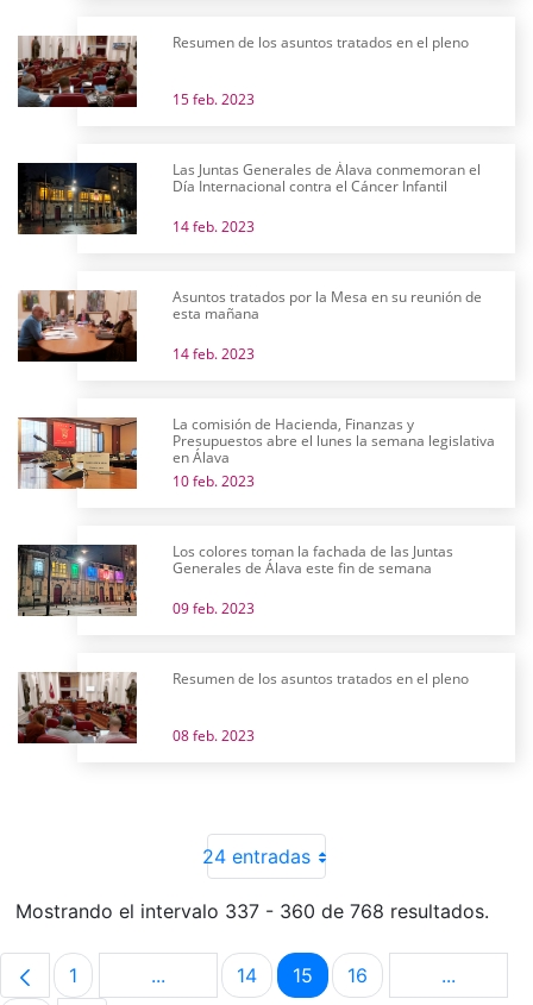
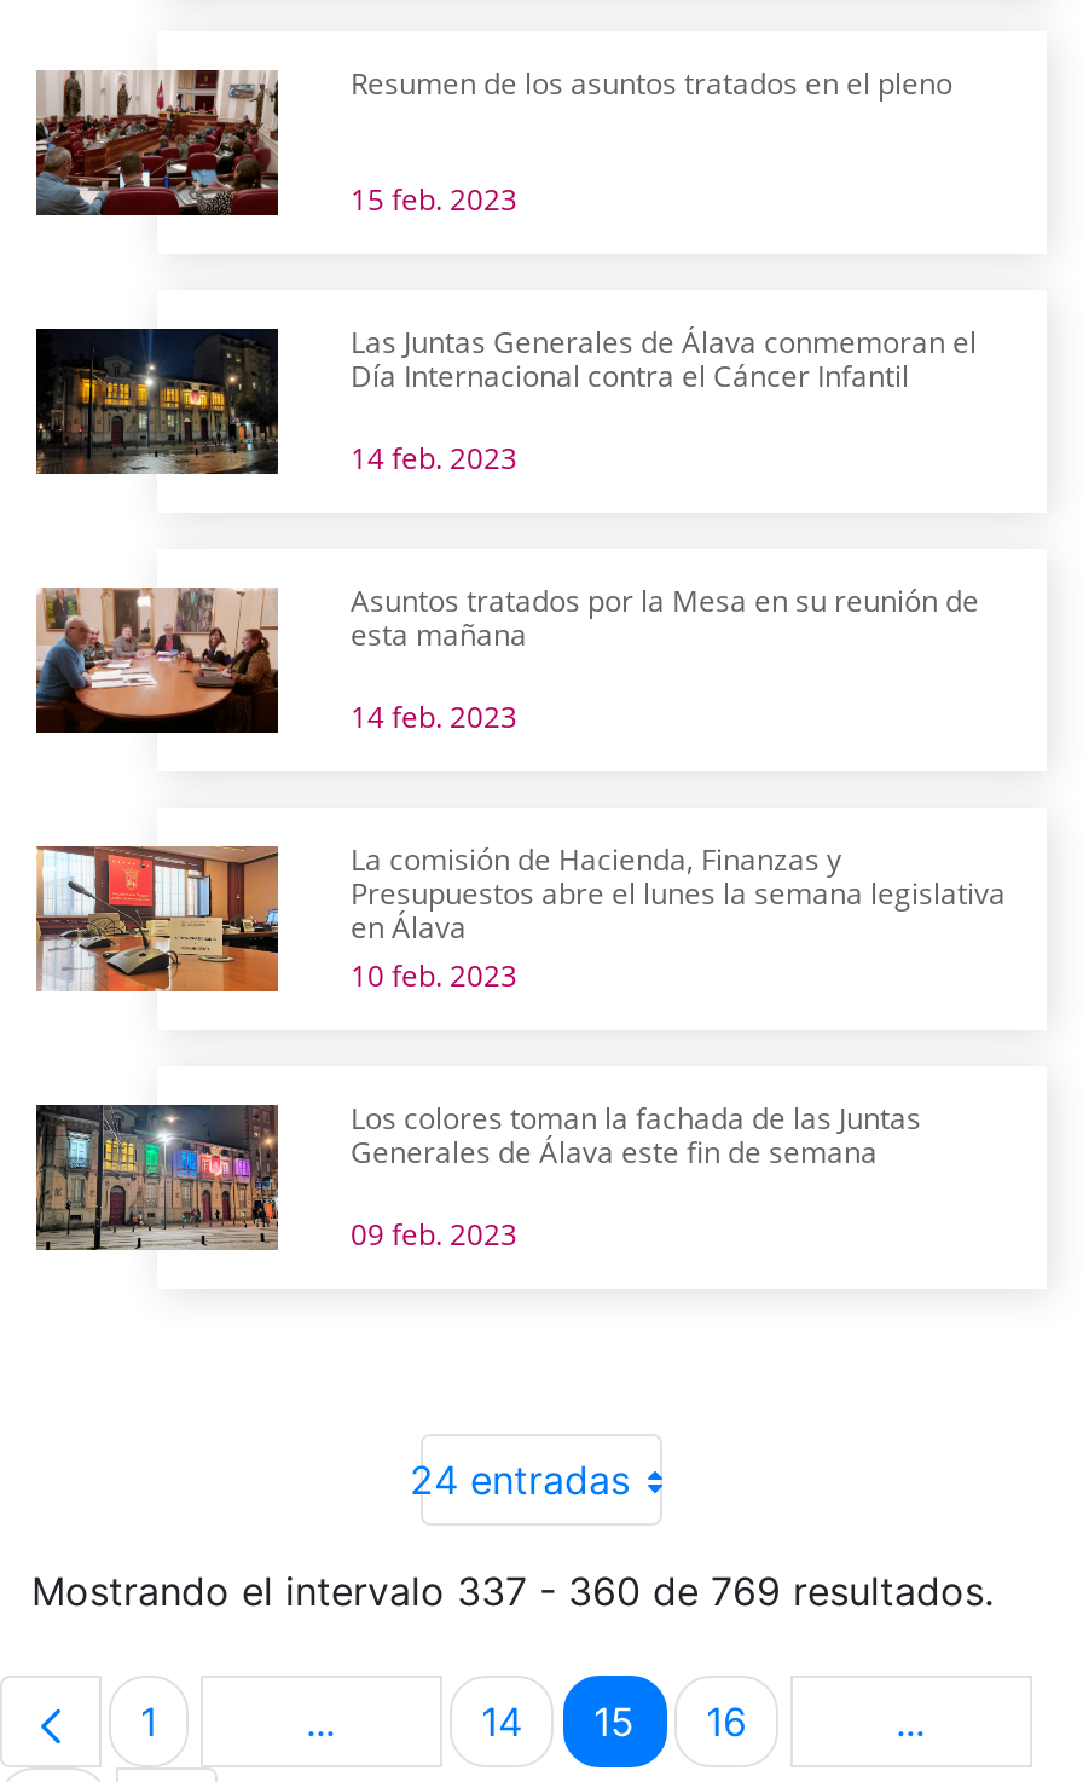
- [image]
- Resumen de los asuntos tratados en el pleno
- 08 feb. 2023

- Mostrando el intervalo 337 - 360 de 768 resultados.
+ Mostrando el intervalo 337 - 360 de 769 resultados.
